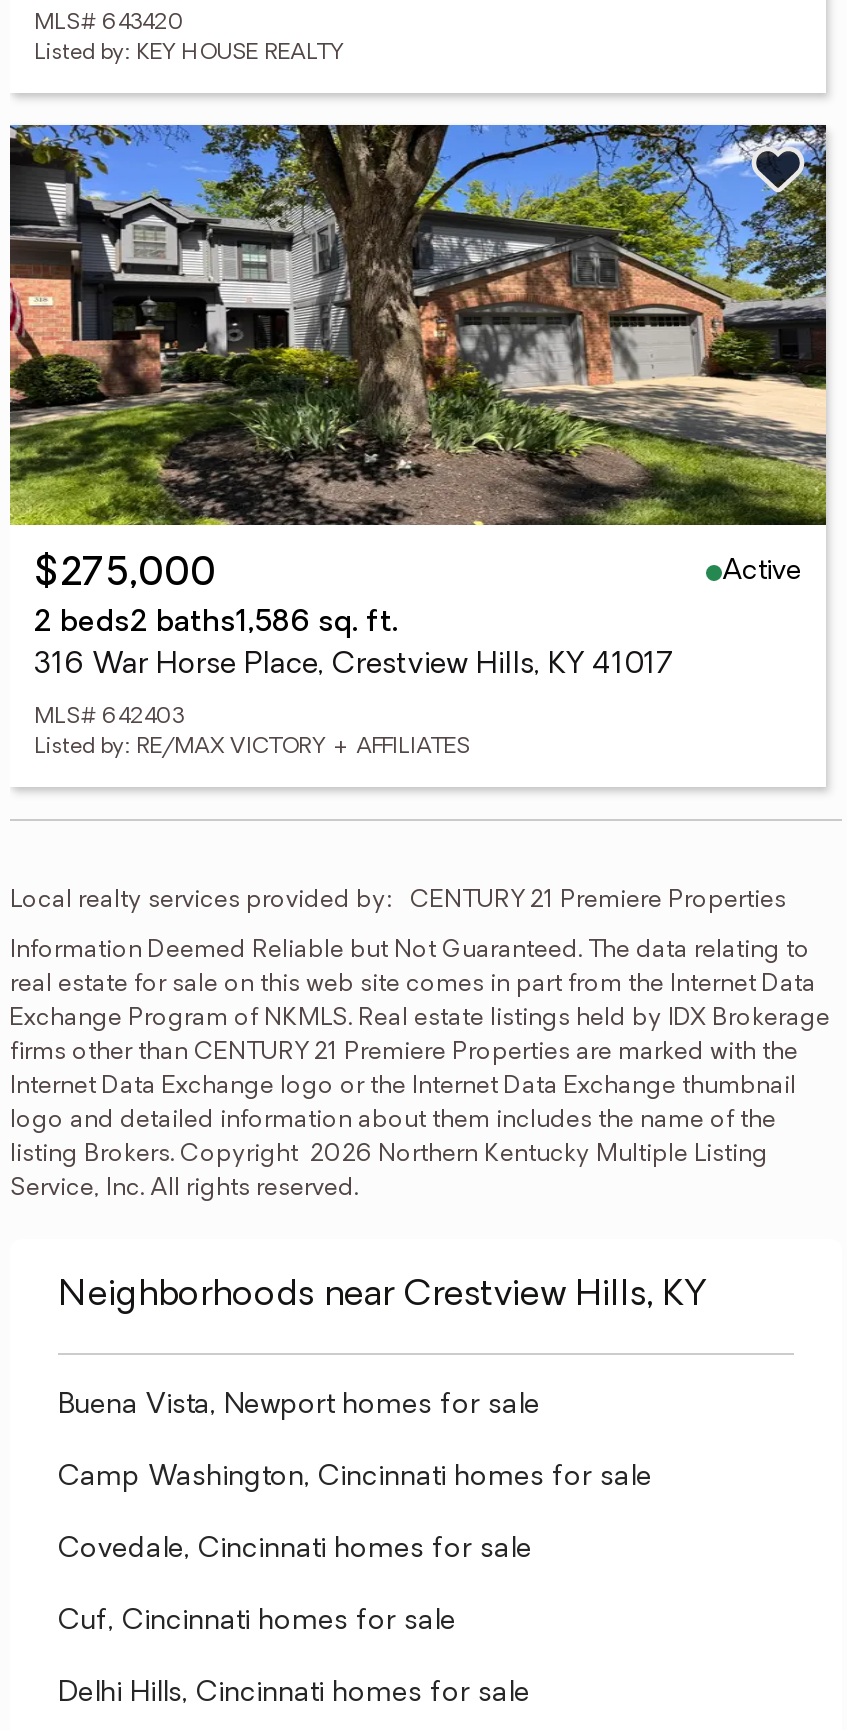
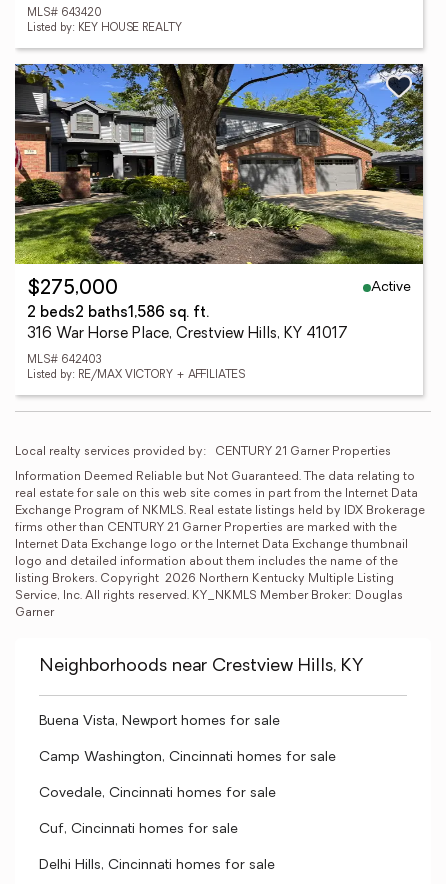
- CENTURY 21 Premiere Properties
+ CENTURY 21 Garner Properties

- firms other than CENTURY 21 Premiere Properties are marked with the
+ firms other than CENTURY 21 Garner Properties are marked with the

- Service, Inc. All rights reserved.
+ Service, Inc. All rights reserved. KY_NKMLS Member Broker: Douglas
+ Garner
